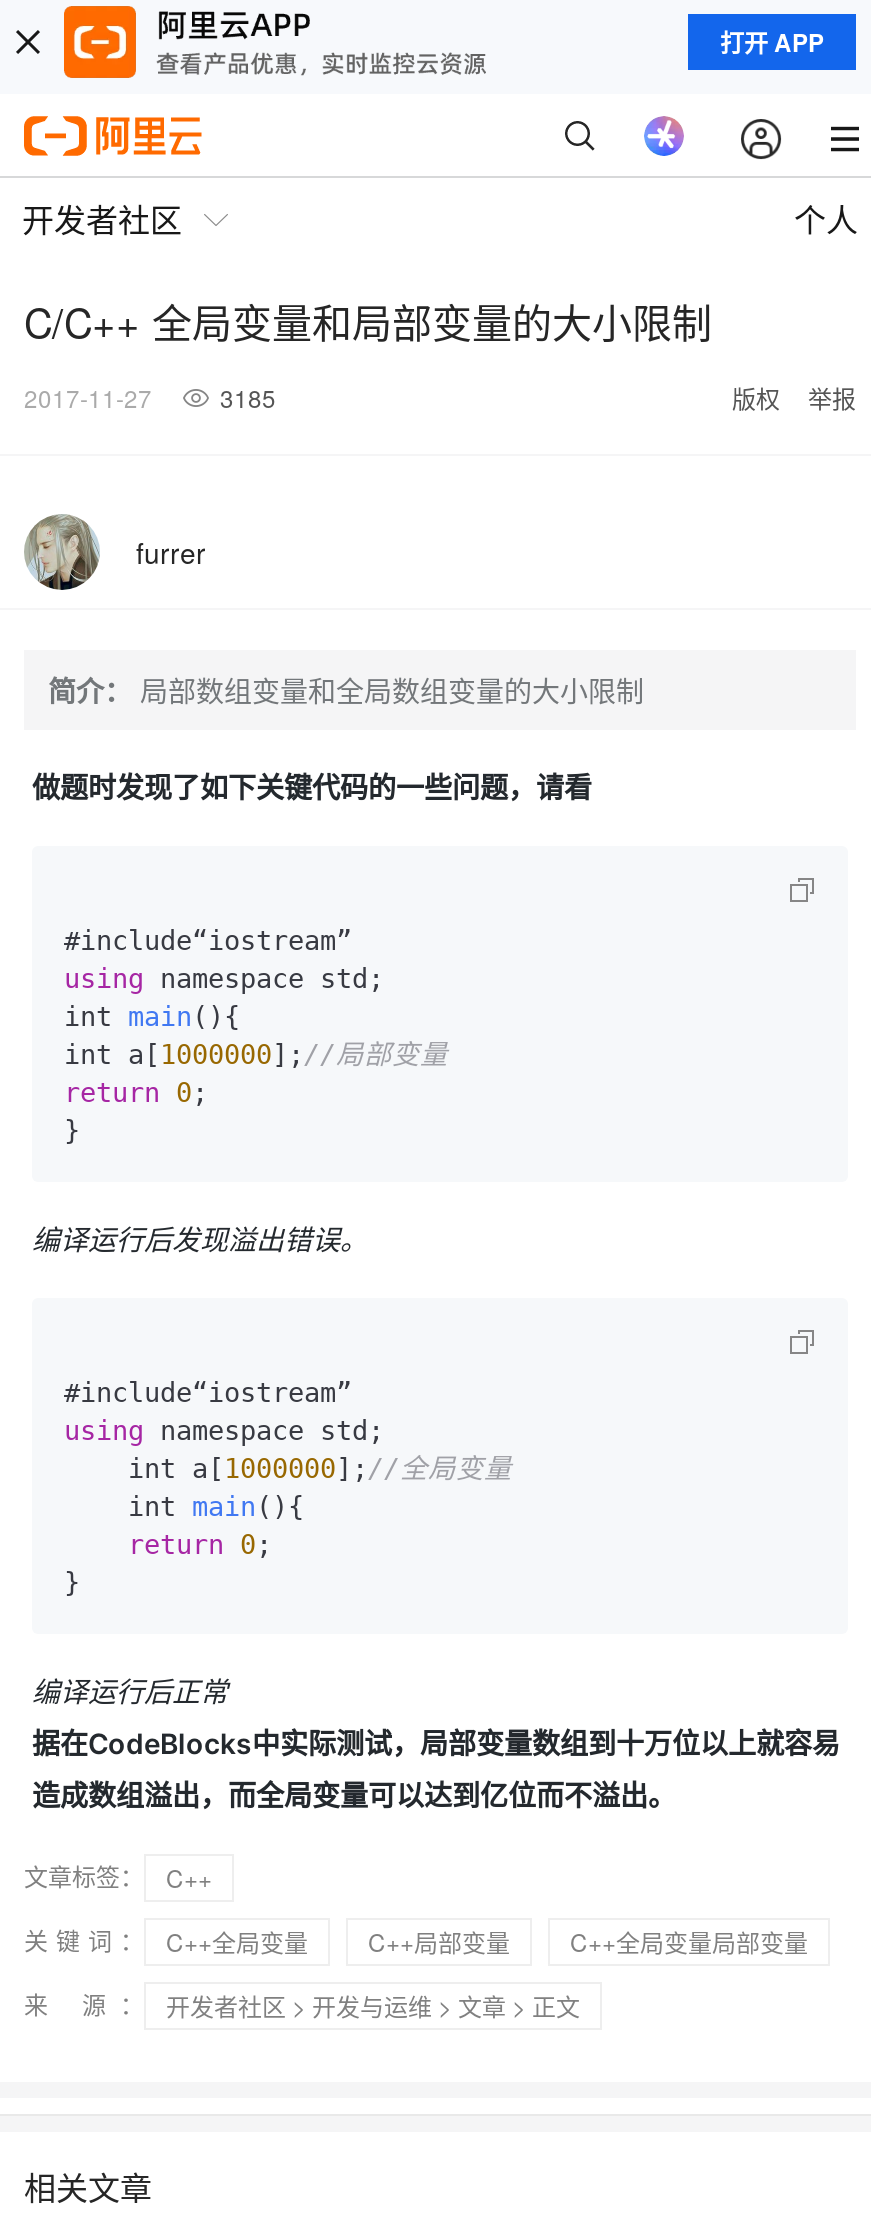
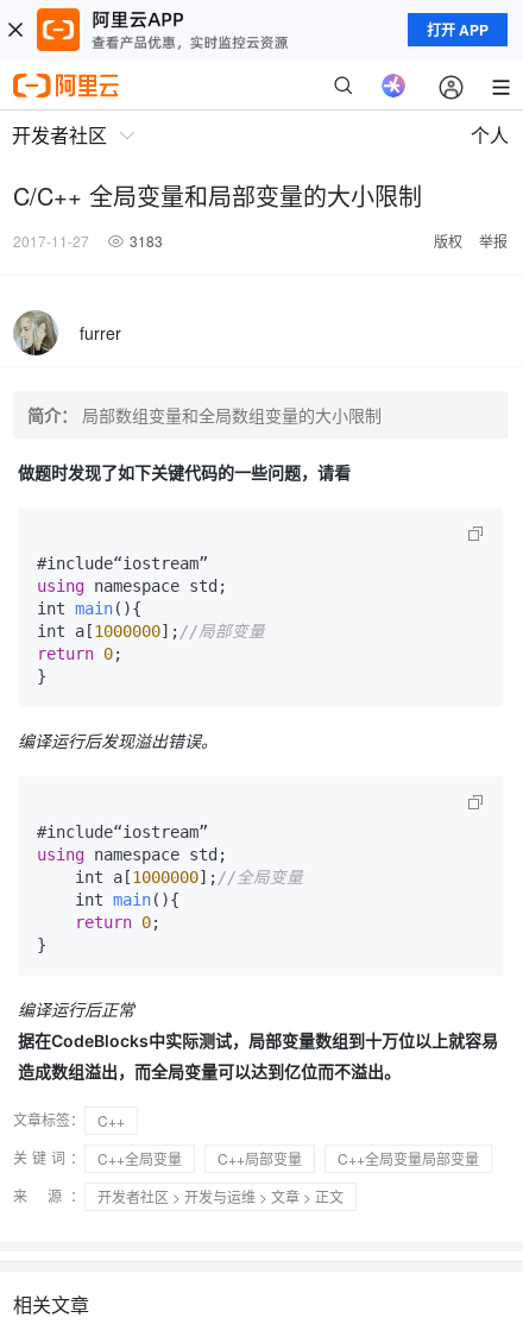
- 2017-11-27 3185
+ 2017-11-27 3183
